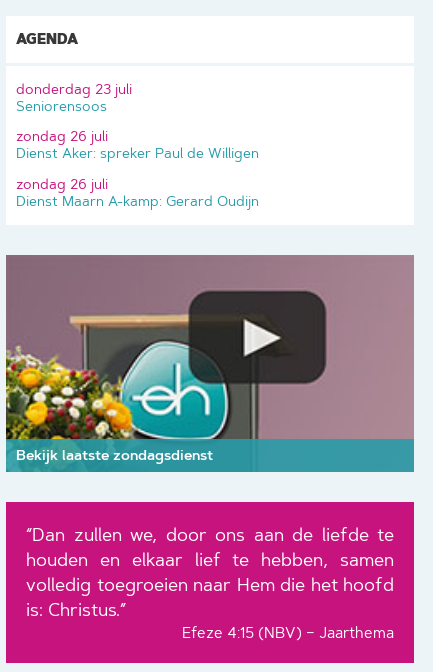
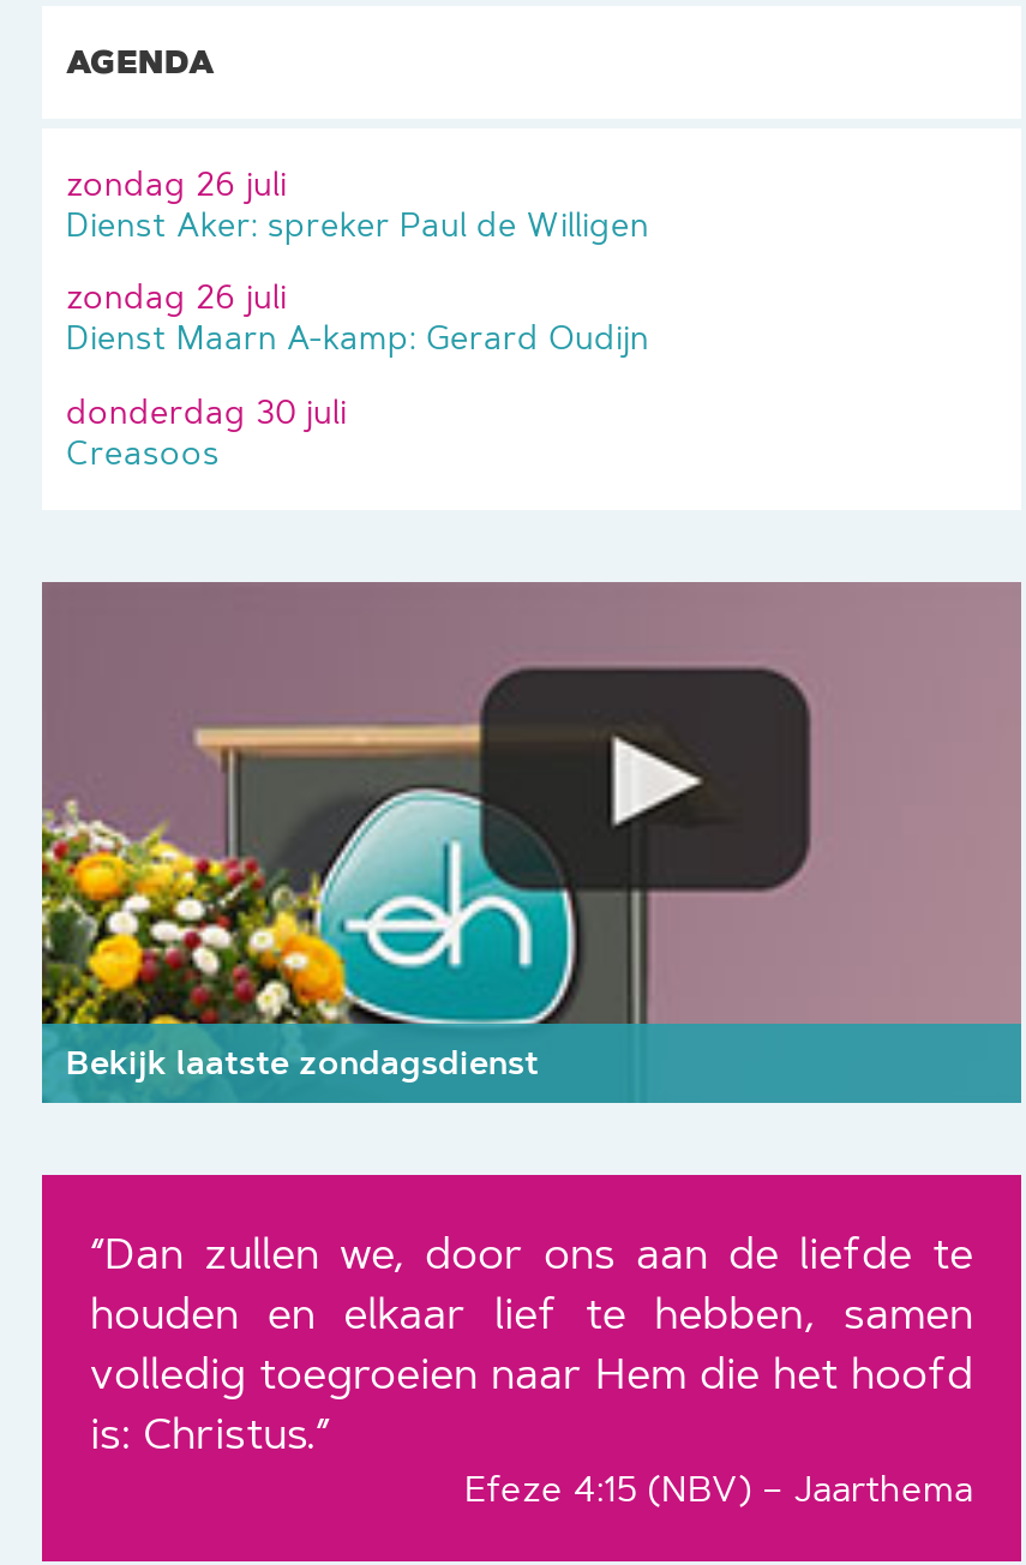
- donderdag 23 juli
- Seniorensoos

moved up: zondag 26 juli | Dienst Aker: spreker Paul de Willigen | zondag 26 juli | Dienst Maarn A-kamp: Gerard Oudijn

+ donderdag 30 juli
+ Creasoos
